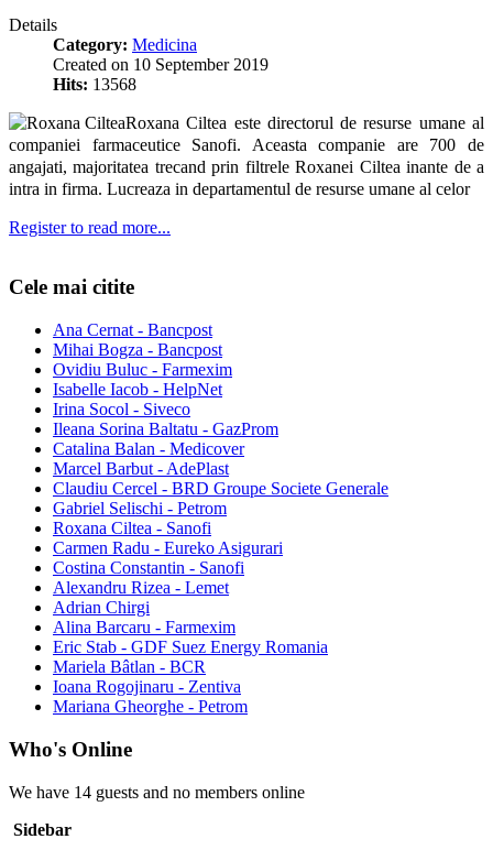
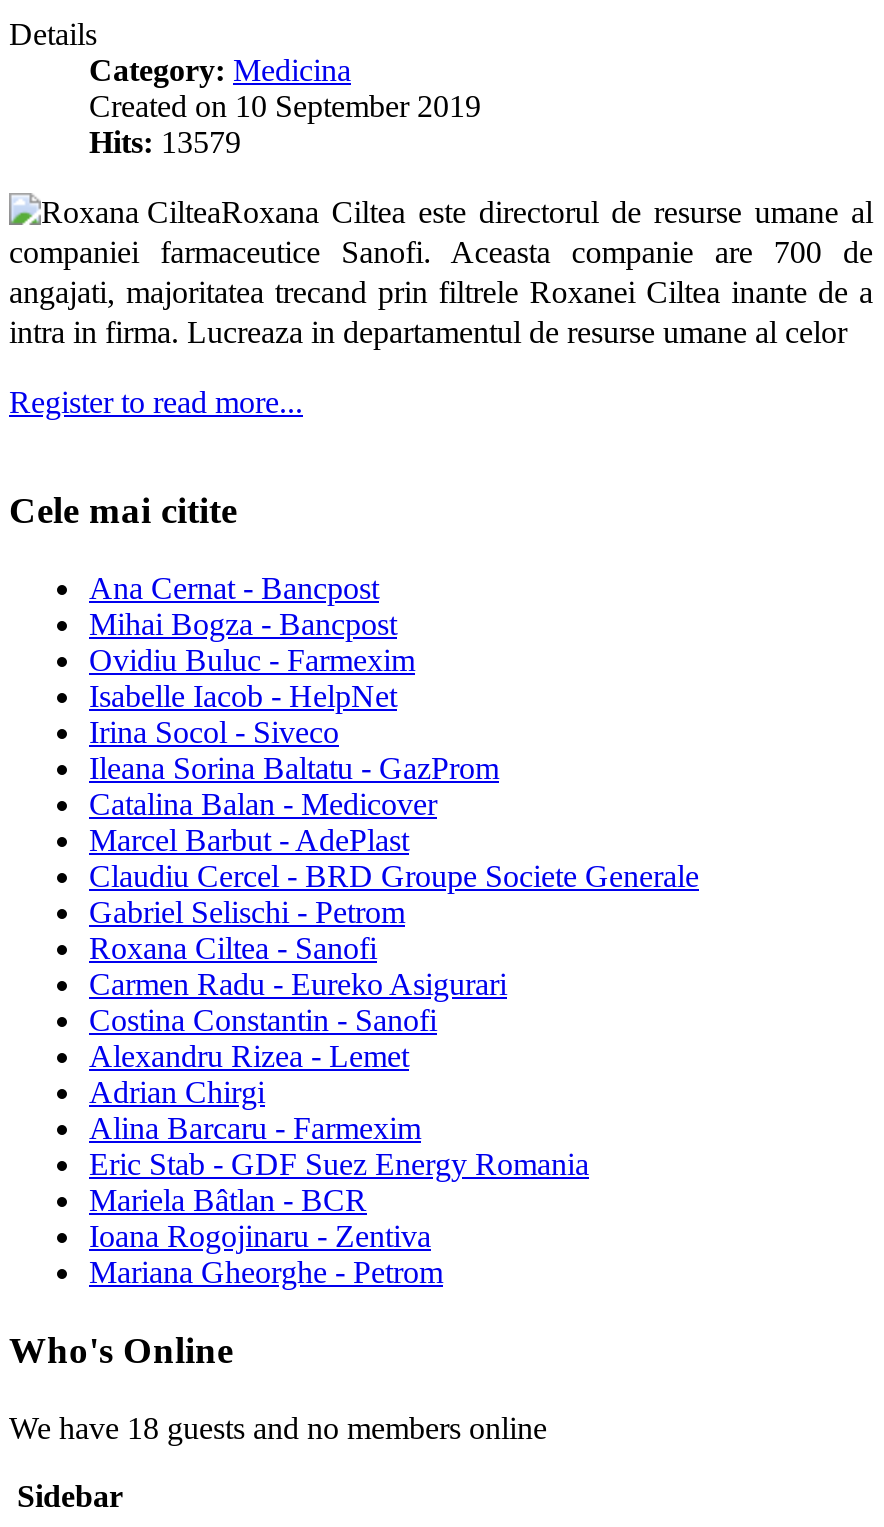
- Hits: 13568
+ Hits: 13579

- We have 14 guests and no members online
+ We have 18 guests and no members online
